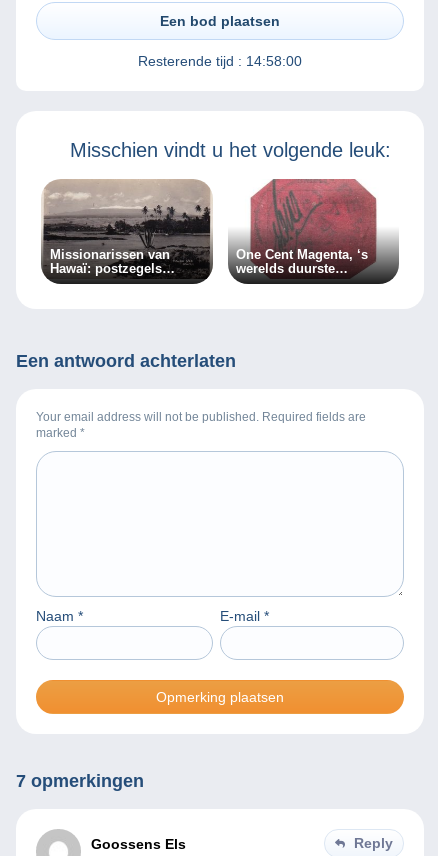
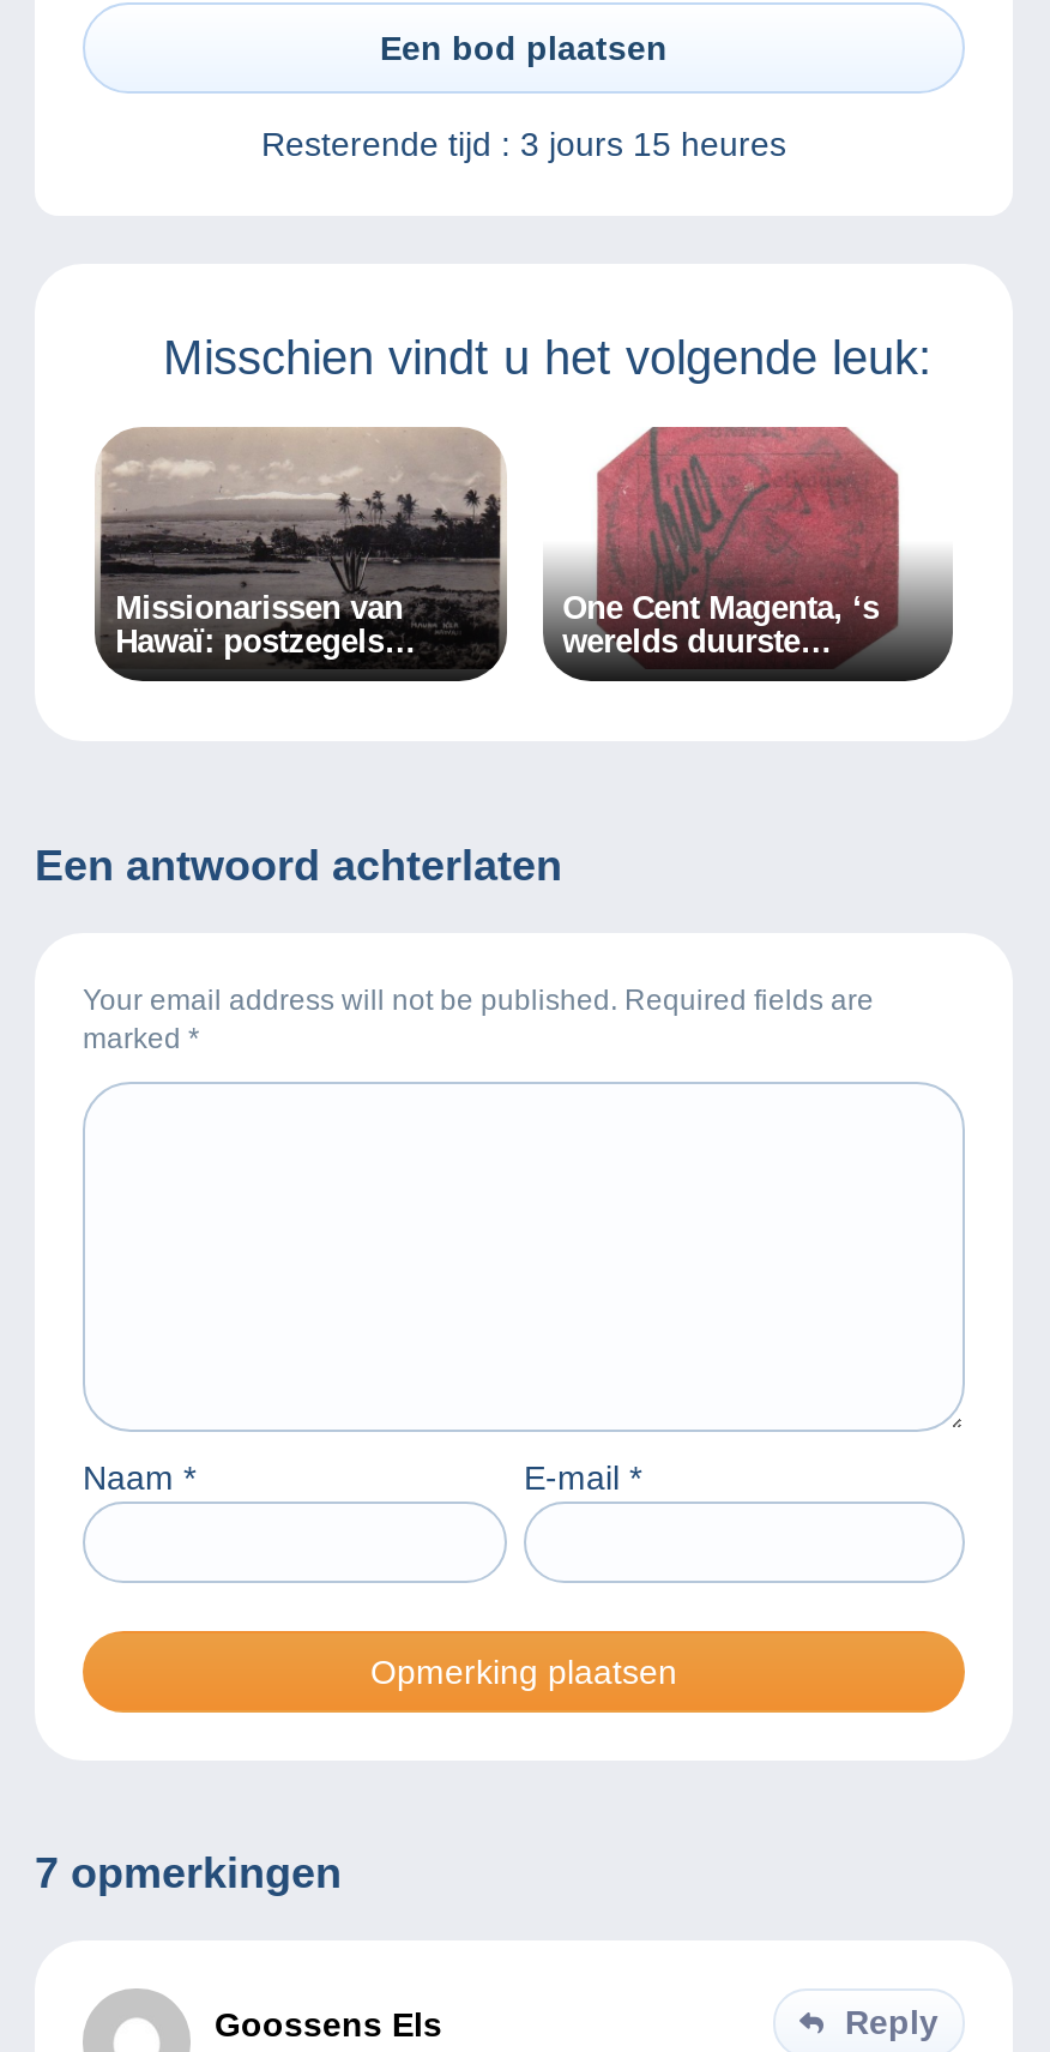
- Resterende tijd : 14:58:00
+ Resterende tijd : 3 jours 15 heures
